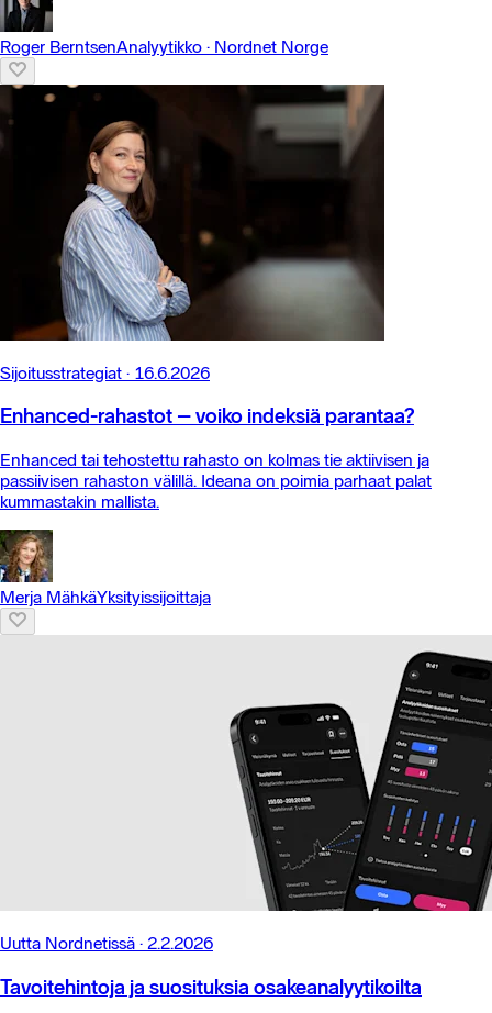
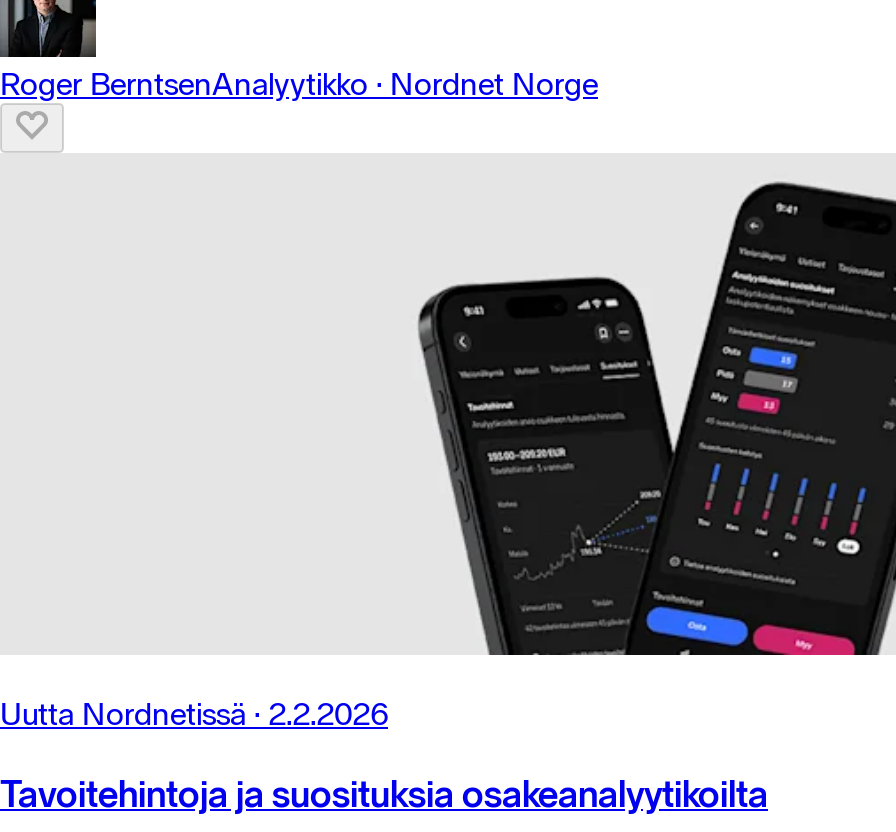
- [image]
- Sijoitusstrategiat · 16.6.2026
- Enhanced-rahastot – voiko indeksiä parantaa?
- Enhanced tai tehostettu rahasto on kolmas tie aktiivisen ja
- passiivisen rahaston välillä. Ideana on poimia parhaat palat
- kummastakin mallista.

- [image]
- Merja MähkäYksityissijoittaja
